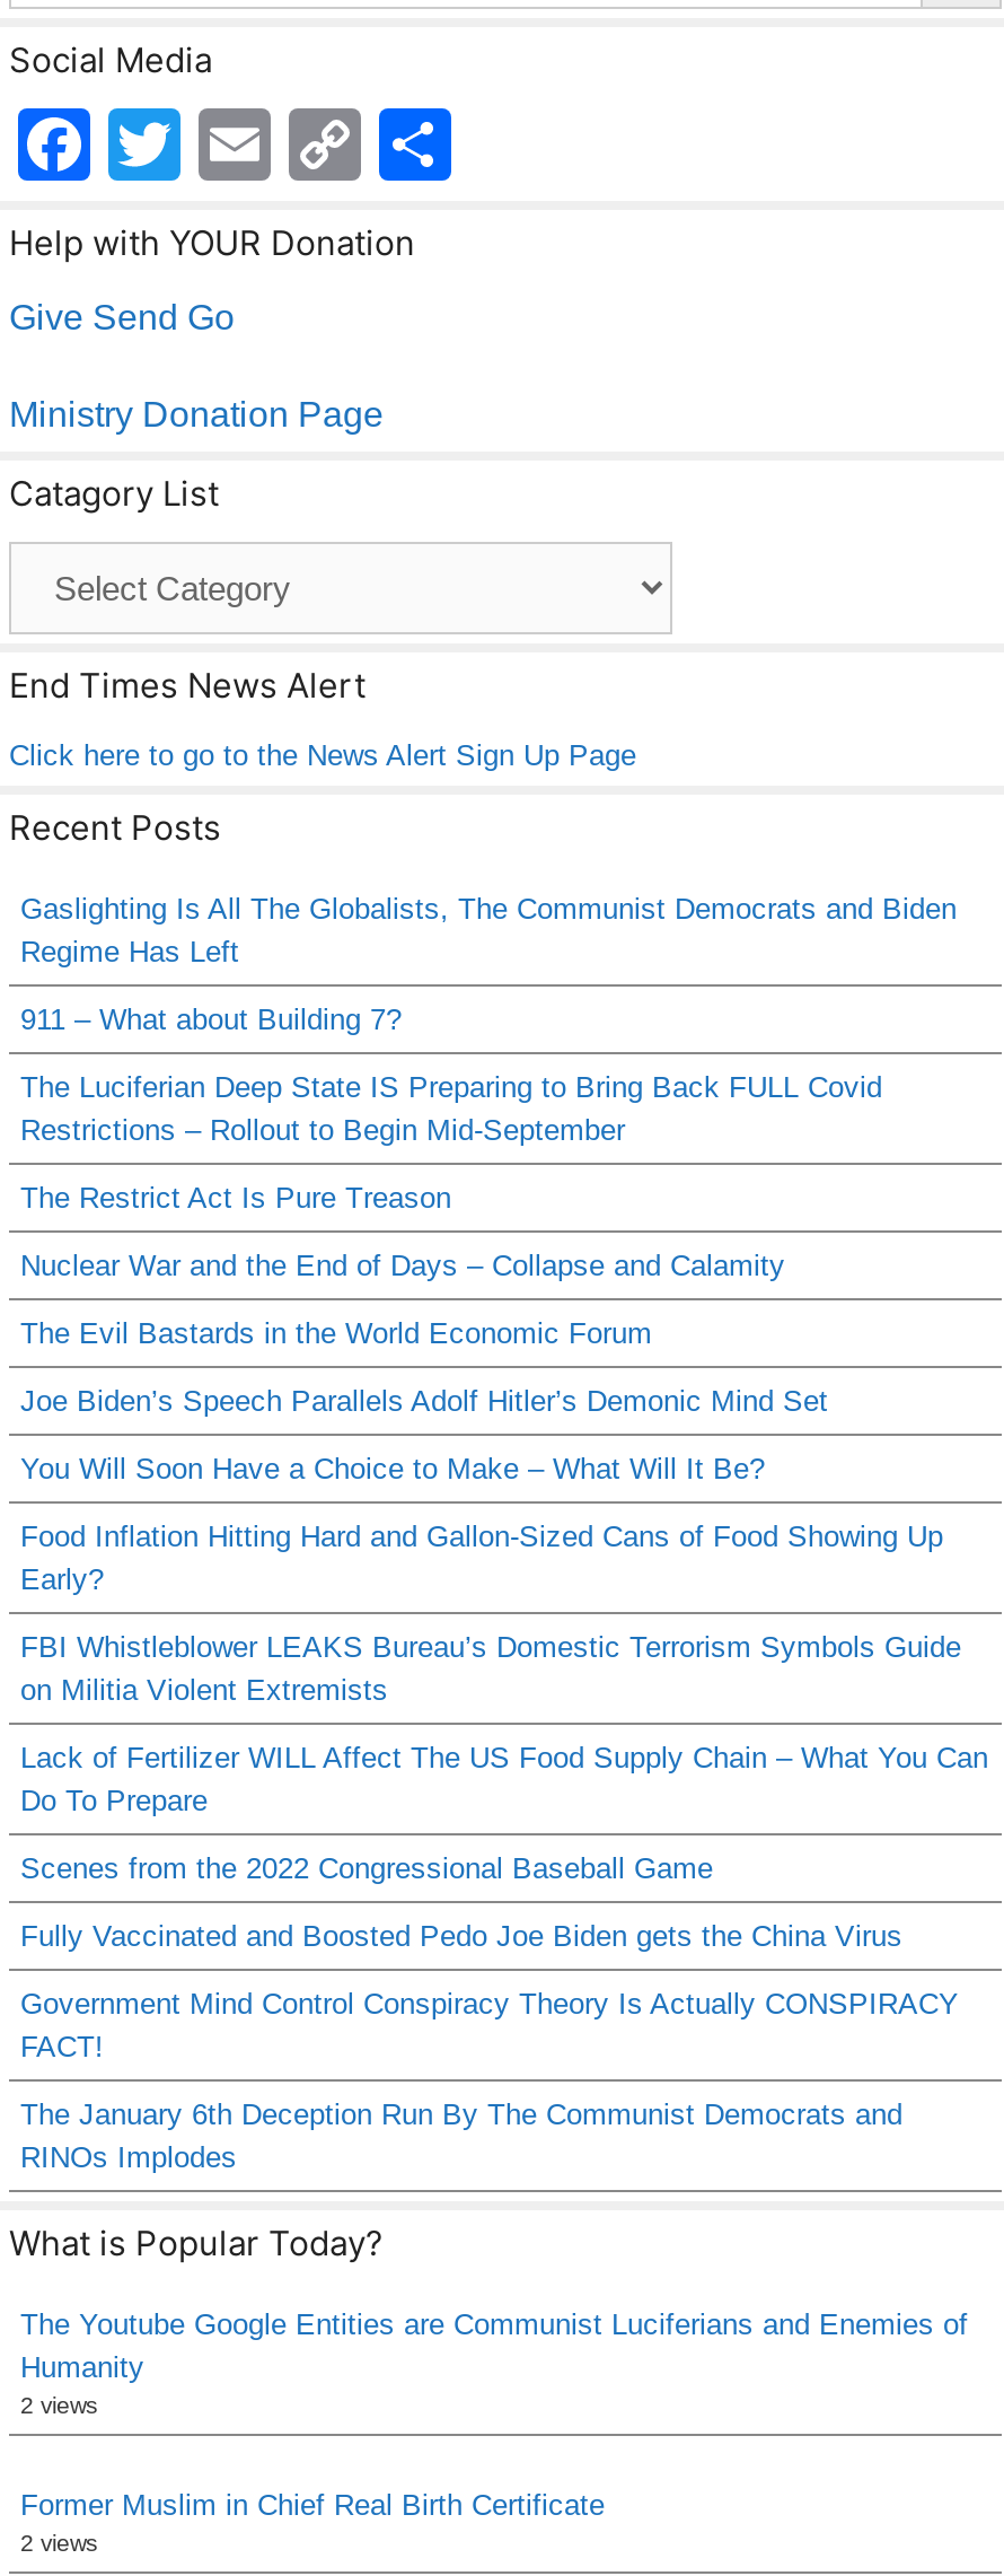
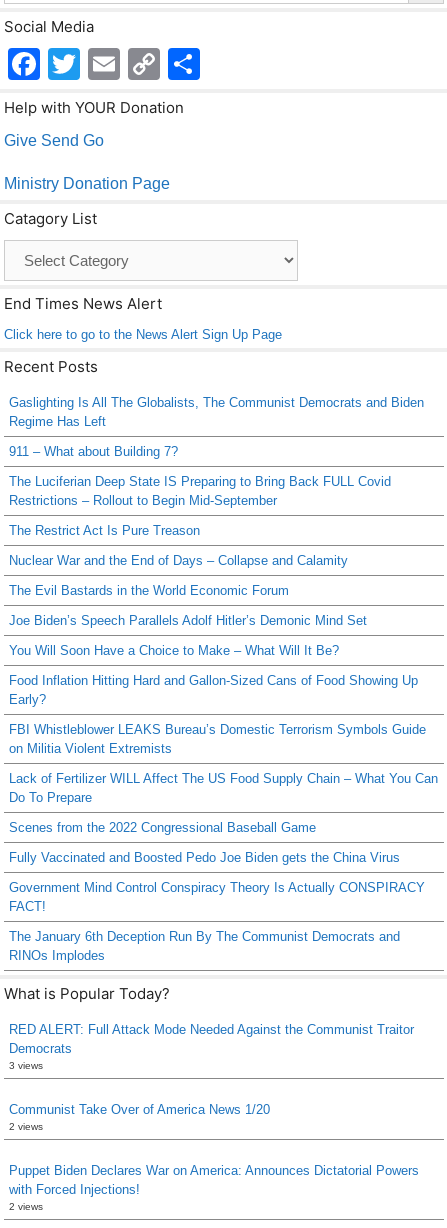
- The Youtube Google Entities are Communist Luciferians and Enemies of
- Humanity
+ RED ALERT: Full Attack Mode Needed Against the Communist Traitor
+ Democrats
+ 3 views
+ Communist Take Over of America News 1/20

- Former Muslim in Chief Real Birth Certificate
+ Puppet Biden Declares War on America: Announces Dictatorial Powers
+ with Forced Injections!
